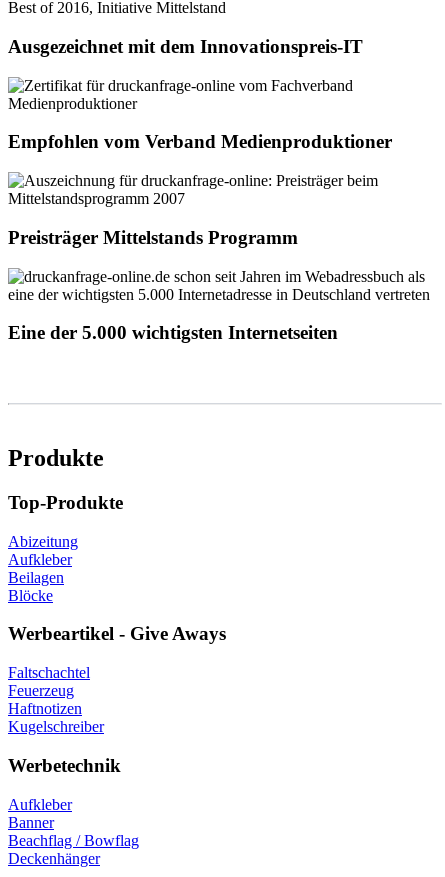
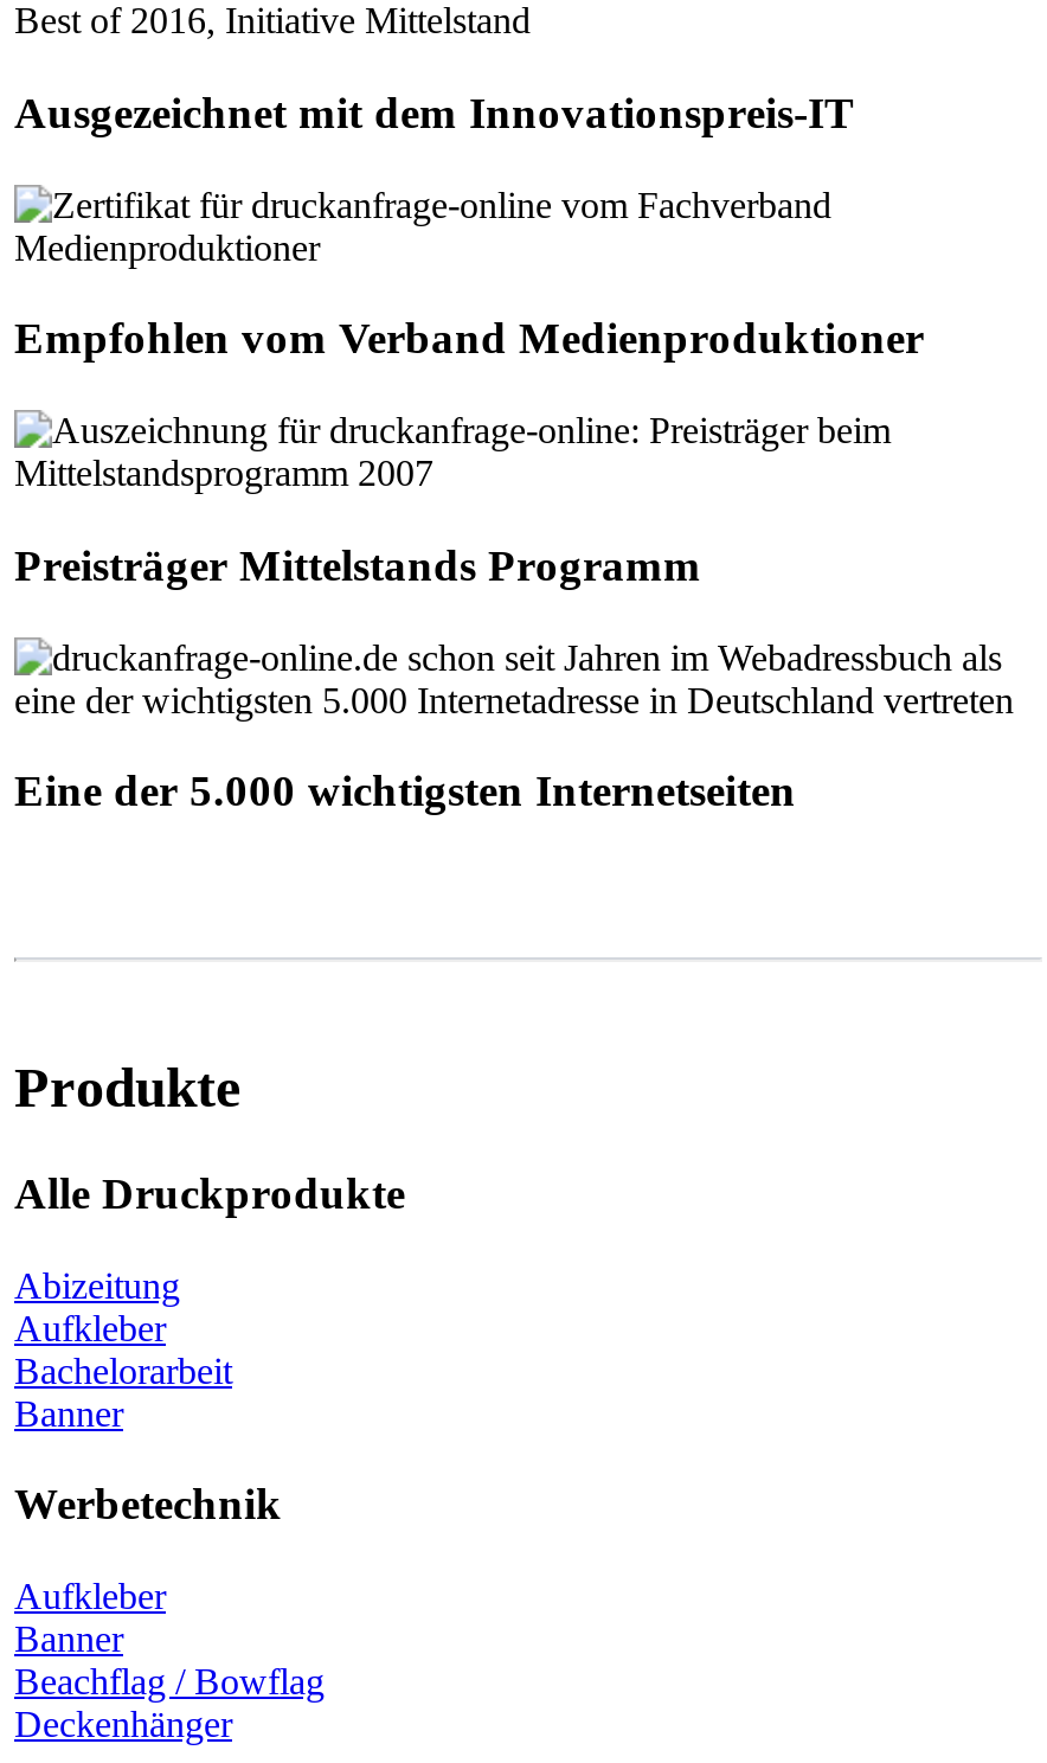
- Top-Produkte
+ Alle Druckprodukte

- Beilagen
- Blöcke
- Werbeartikel - Give Aways
- Faltschachtel
- Feuerzeug
- Haftnotizen
- Kugelschreiber
+ Bachelorarbeit
+ Banner
